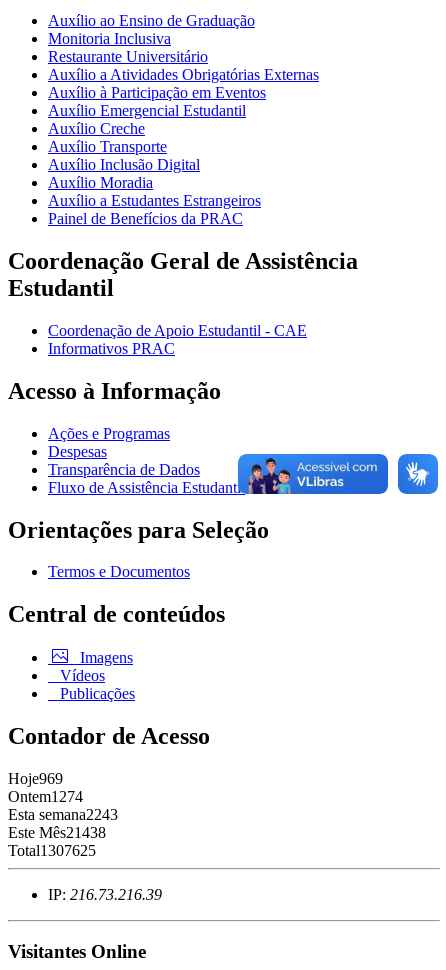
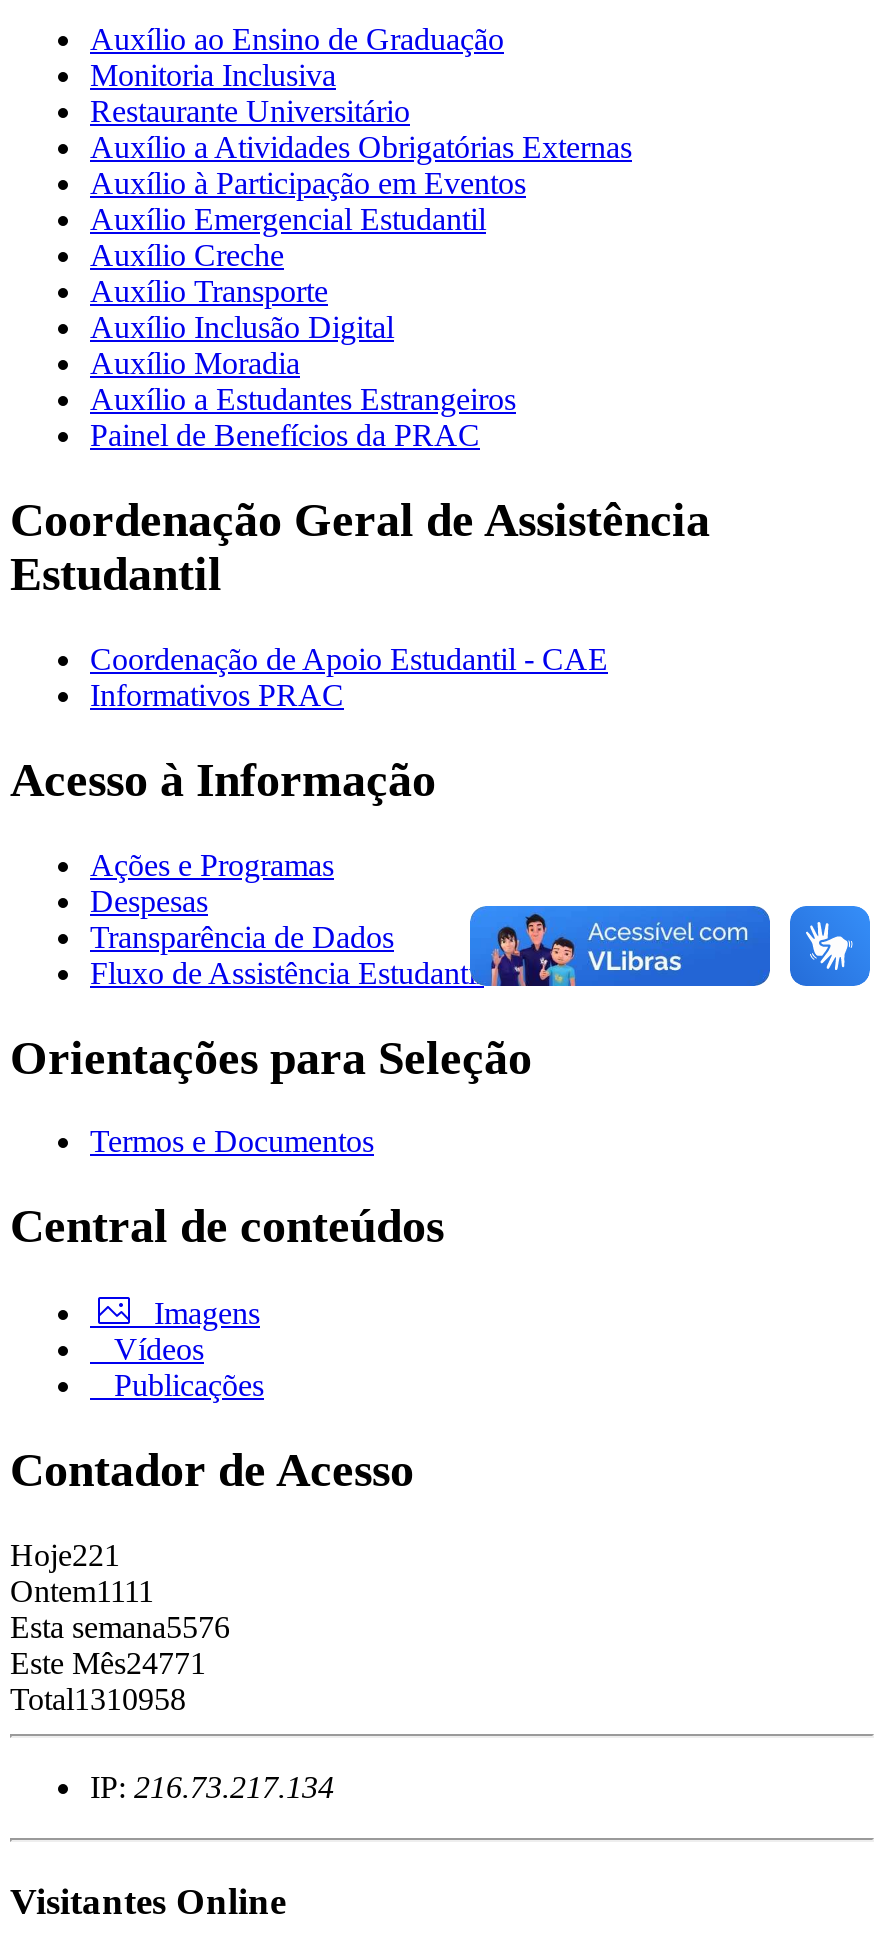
- Hoje969
+ Hoje221

- Ontem1274
+ Ontem1111

- Esta semana2243
+ Esta semana5576

- Este Mês21438
+ Este Mês24771

- Total1307625
+ Total1310958

- IP: 216.73.216.39
+ IP: 216.73.217.134
